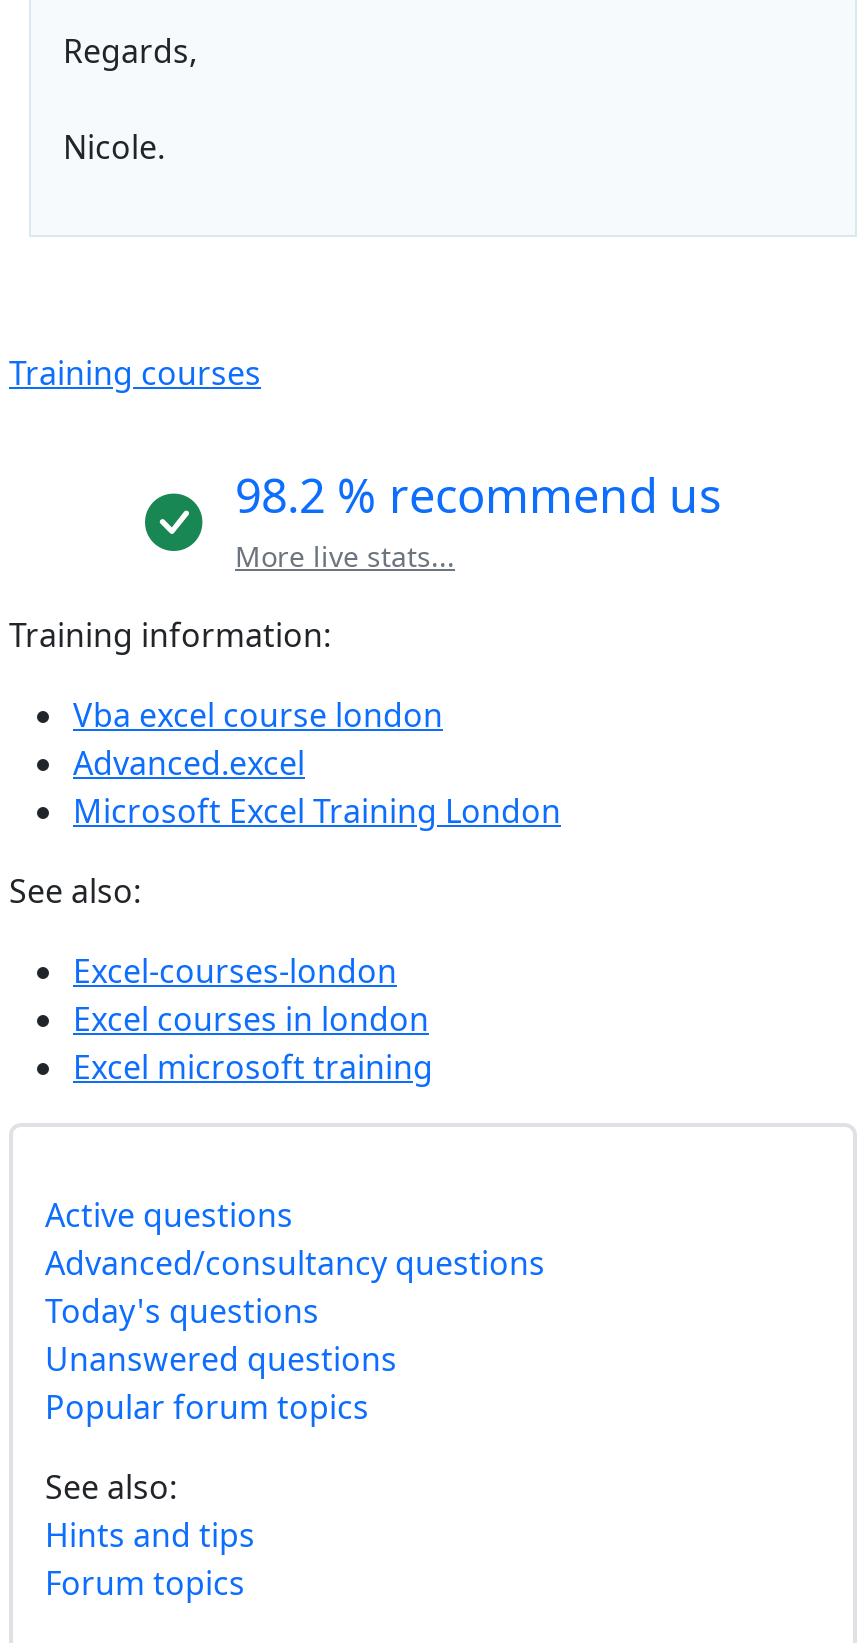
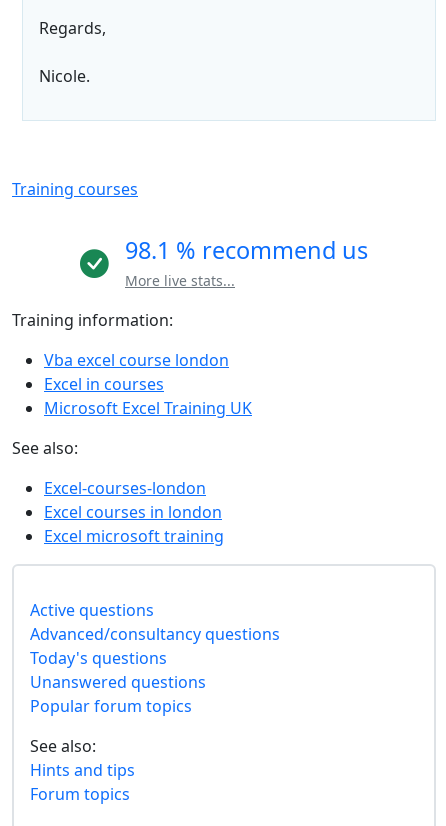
- 98.2 % recommend us
+ 98.1 % recommend us

- Advanced.excel
- Microsoft Excel Training London
+ Excel in courses
+ Microsoft Excel Training UK
